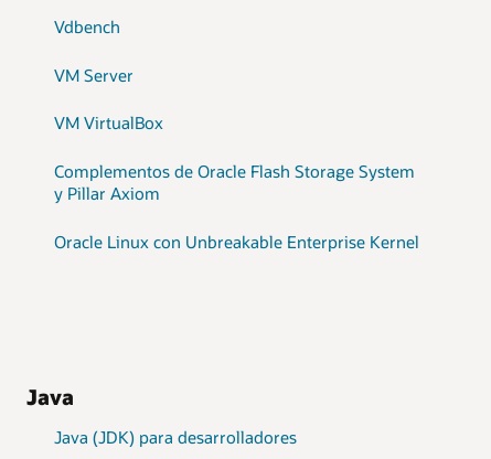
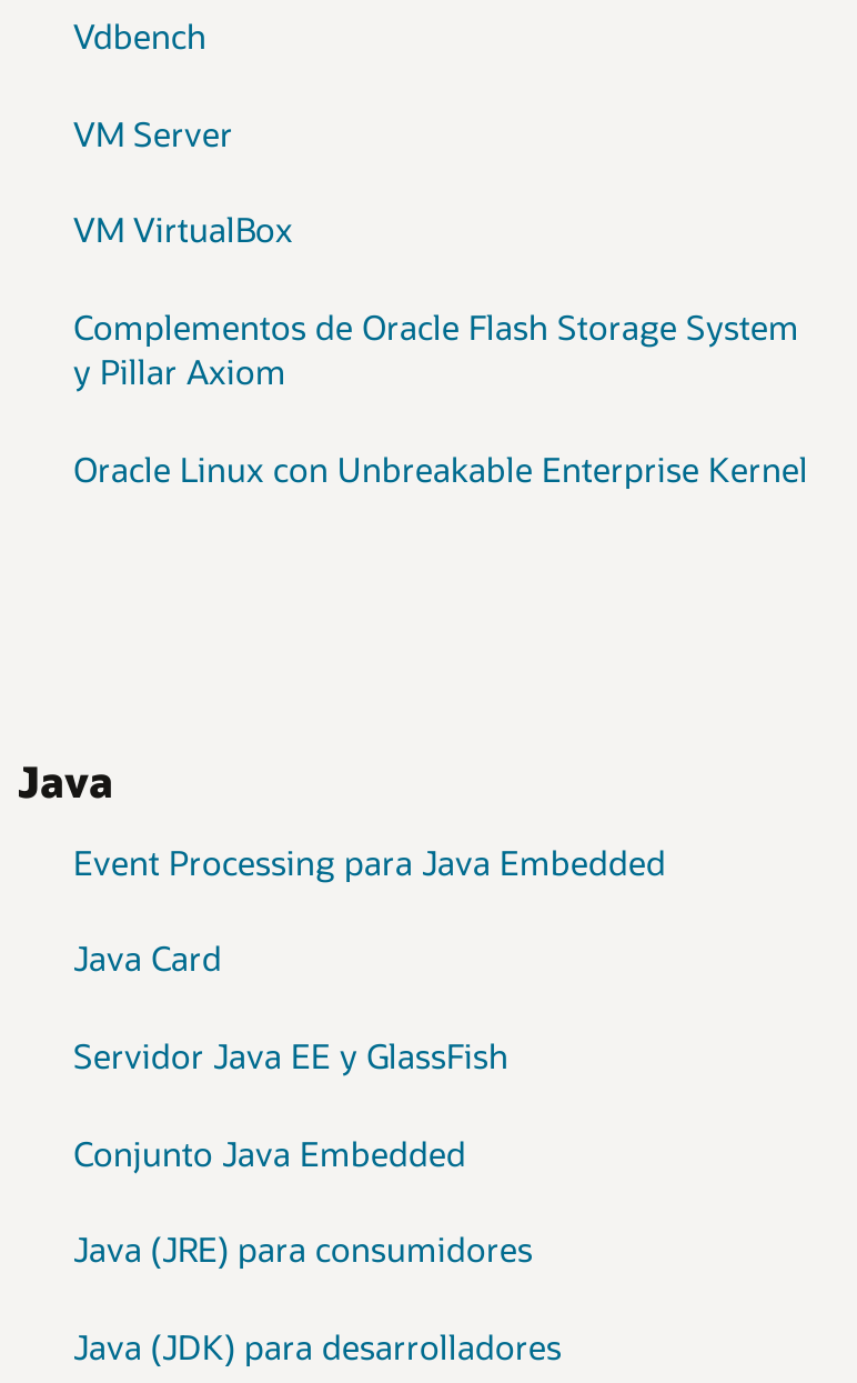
+ Event Processing para Java Embedded
+ Java Card
+ Servidor Java EE y GlassFish
+ Conjunto Java Embedded
+ Java (JRE) para consumidores
